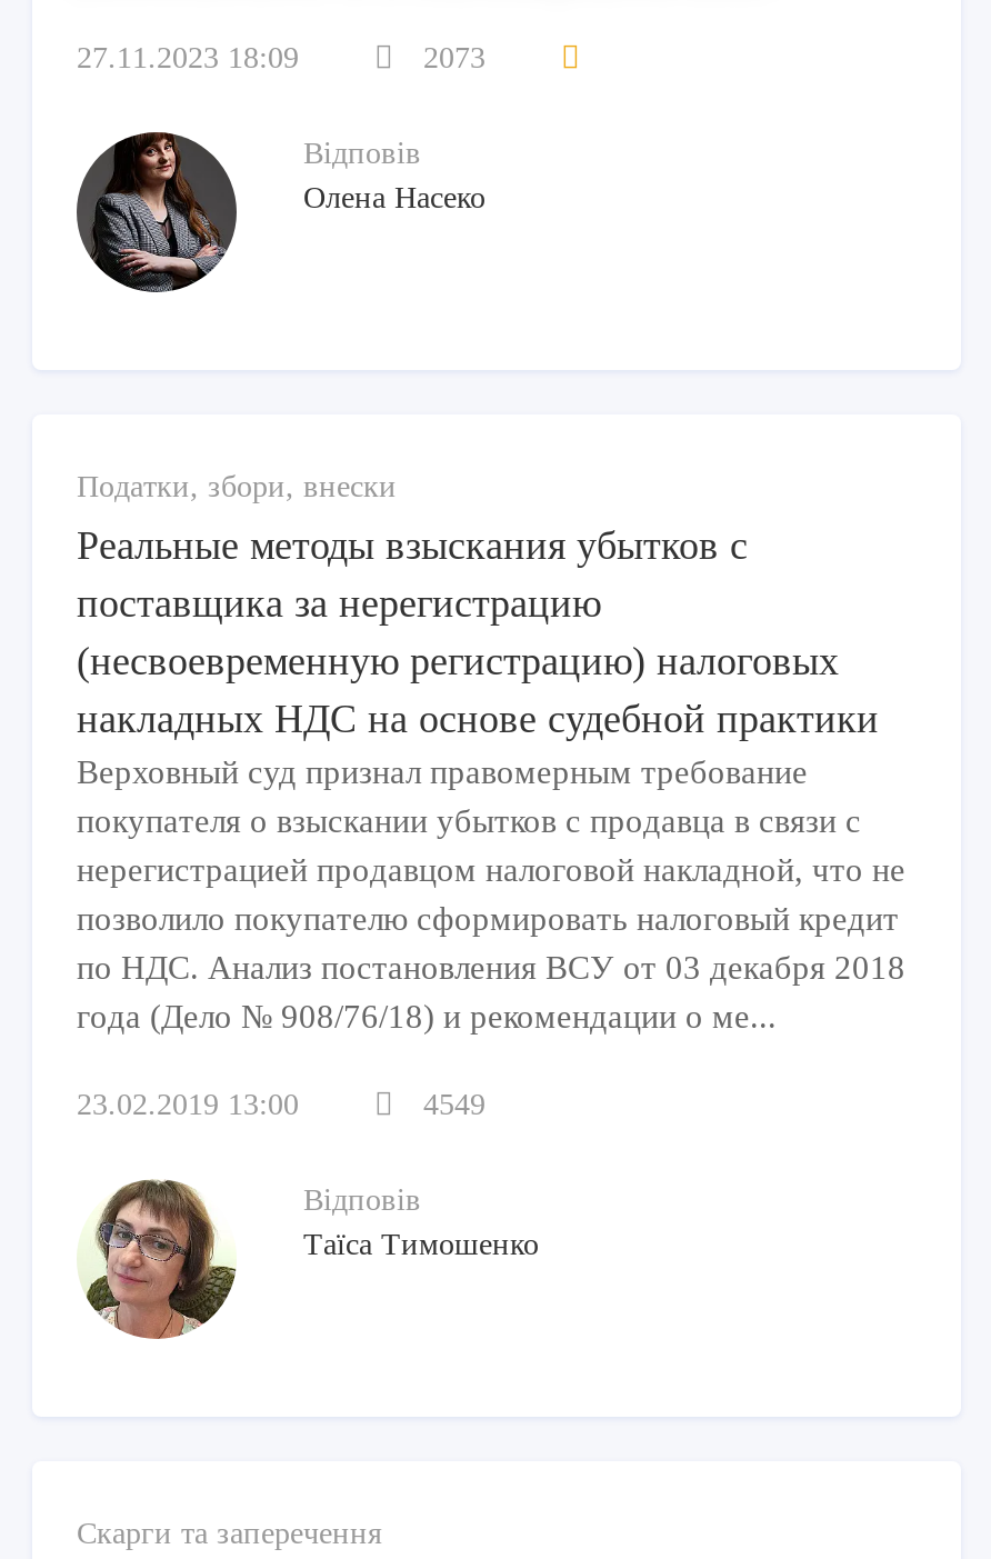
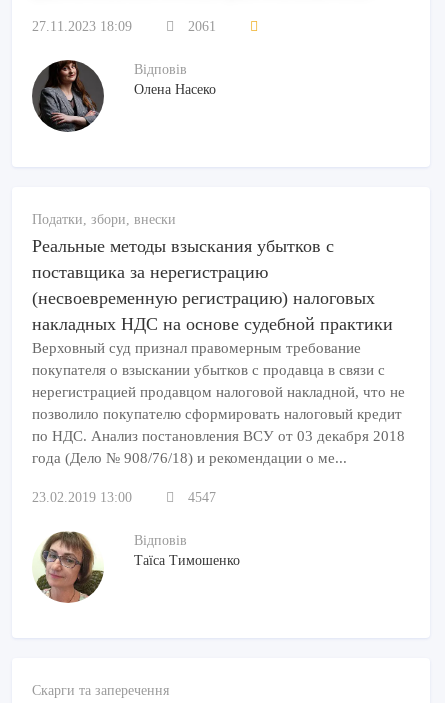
- 2073
+ 2061

- 4549
+ 4547
